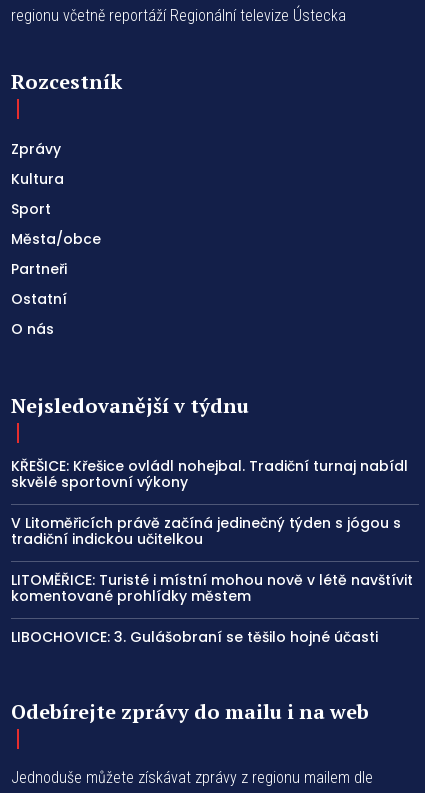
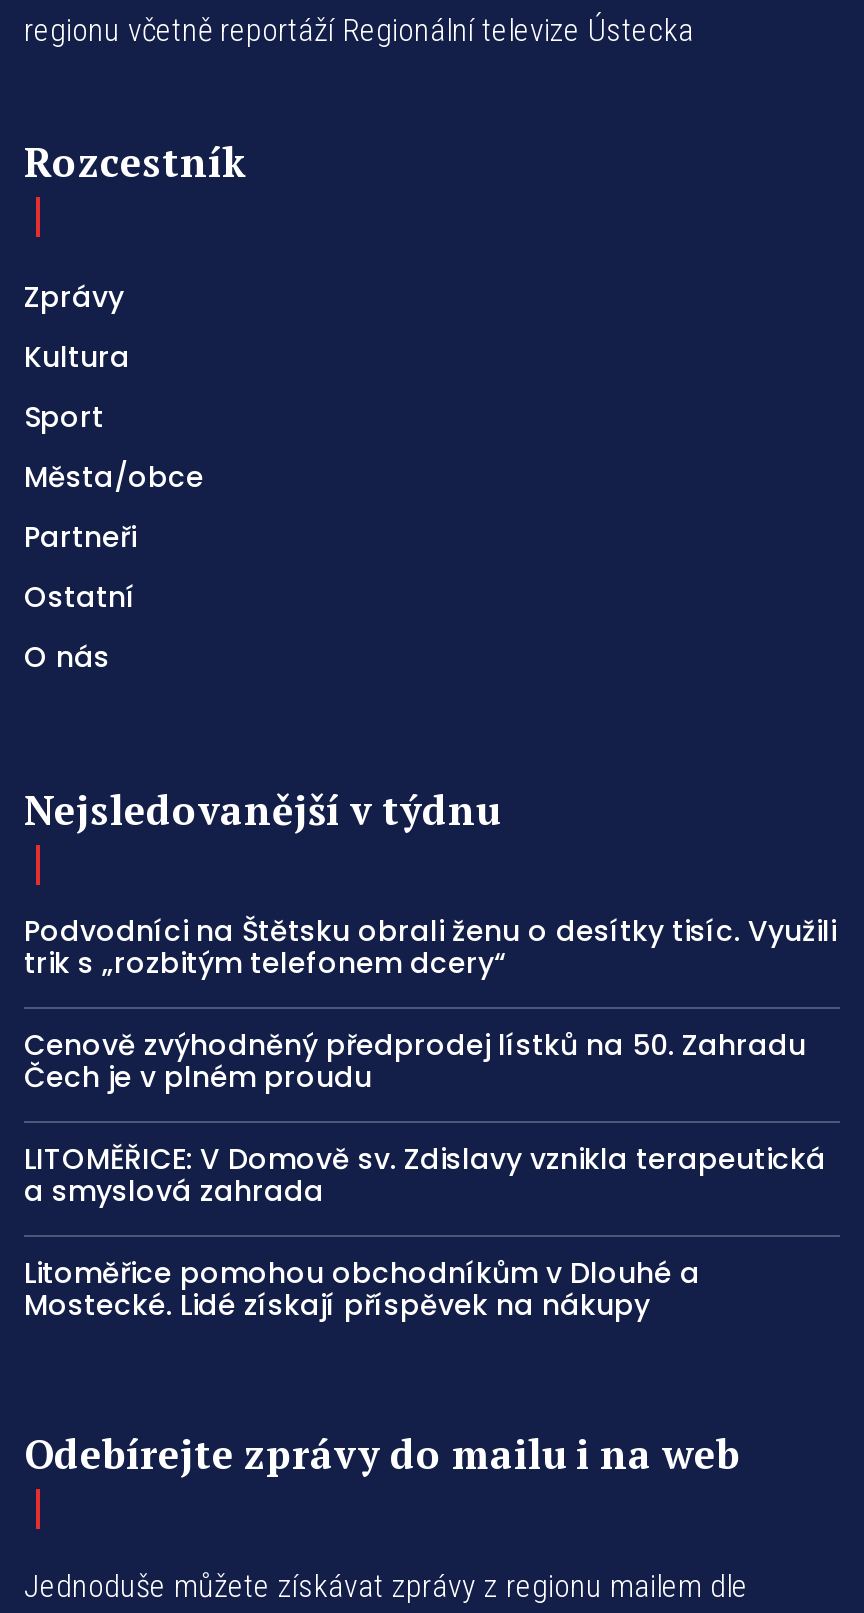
- KŘEŠICE: Křešice ovládl nohejbal. Tradiční turnaj nabídl
- skvělé sportovní výkony
+ Podvodníci na Štětsku obrali ženu o desítky tisíc. Využili
+ trik s „rozbitým telefonem dcery“

- V Litoměřicích právě začíná jedinečný týden s jógou s
- tradiční indickou učitelkou
+ Cenově zvýhodněný předprodej lístků na 50. Zahradu
+ Čech je v plném proudu

- LITOMĚŘICE: Turisté i místní mohou nově v létě navštívit
- komentované prohlídky městem
+ LITOMĚŘICE: V Domově sv. Zdislavy vznikla terapeutická
+ a smyslová zahrada

- LIBOCHOVICE: 3. Gulášobraní se těšilo hojné účasti
+ Litoměřice pomohou obchodníkům v Dlouhé a
+ Mostecké. Lidé získají příspěvek na nákupy
